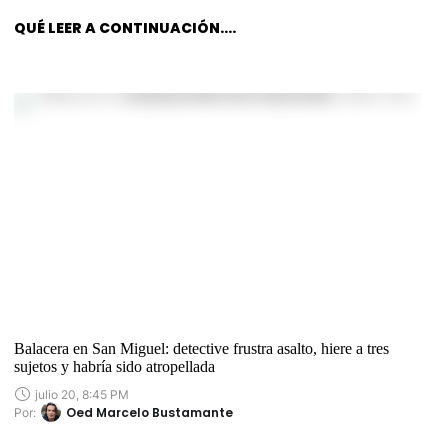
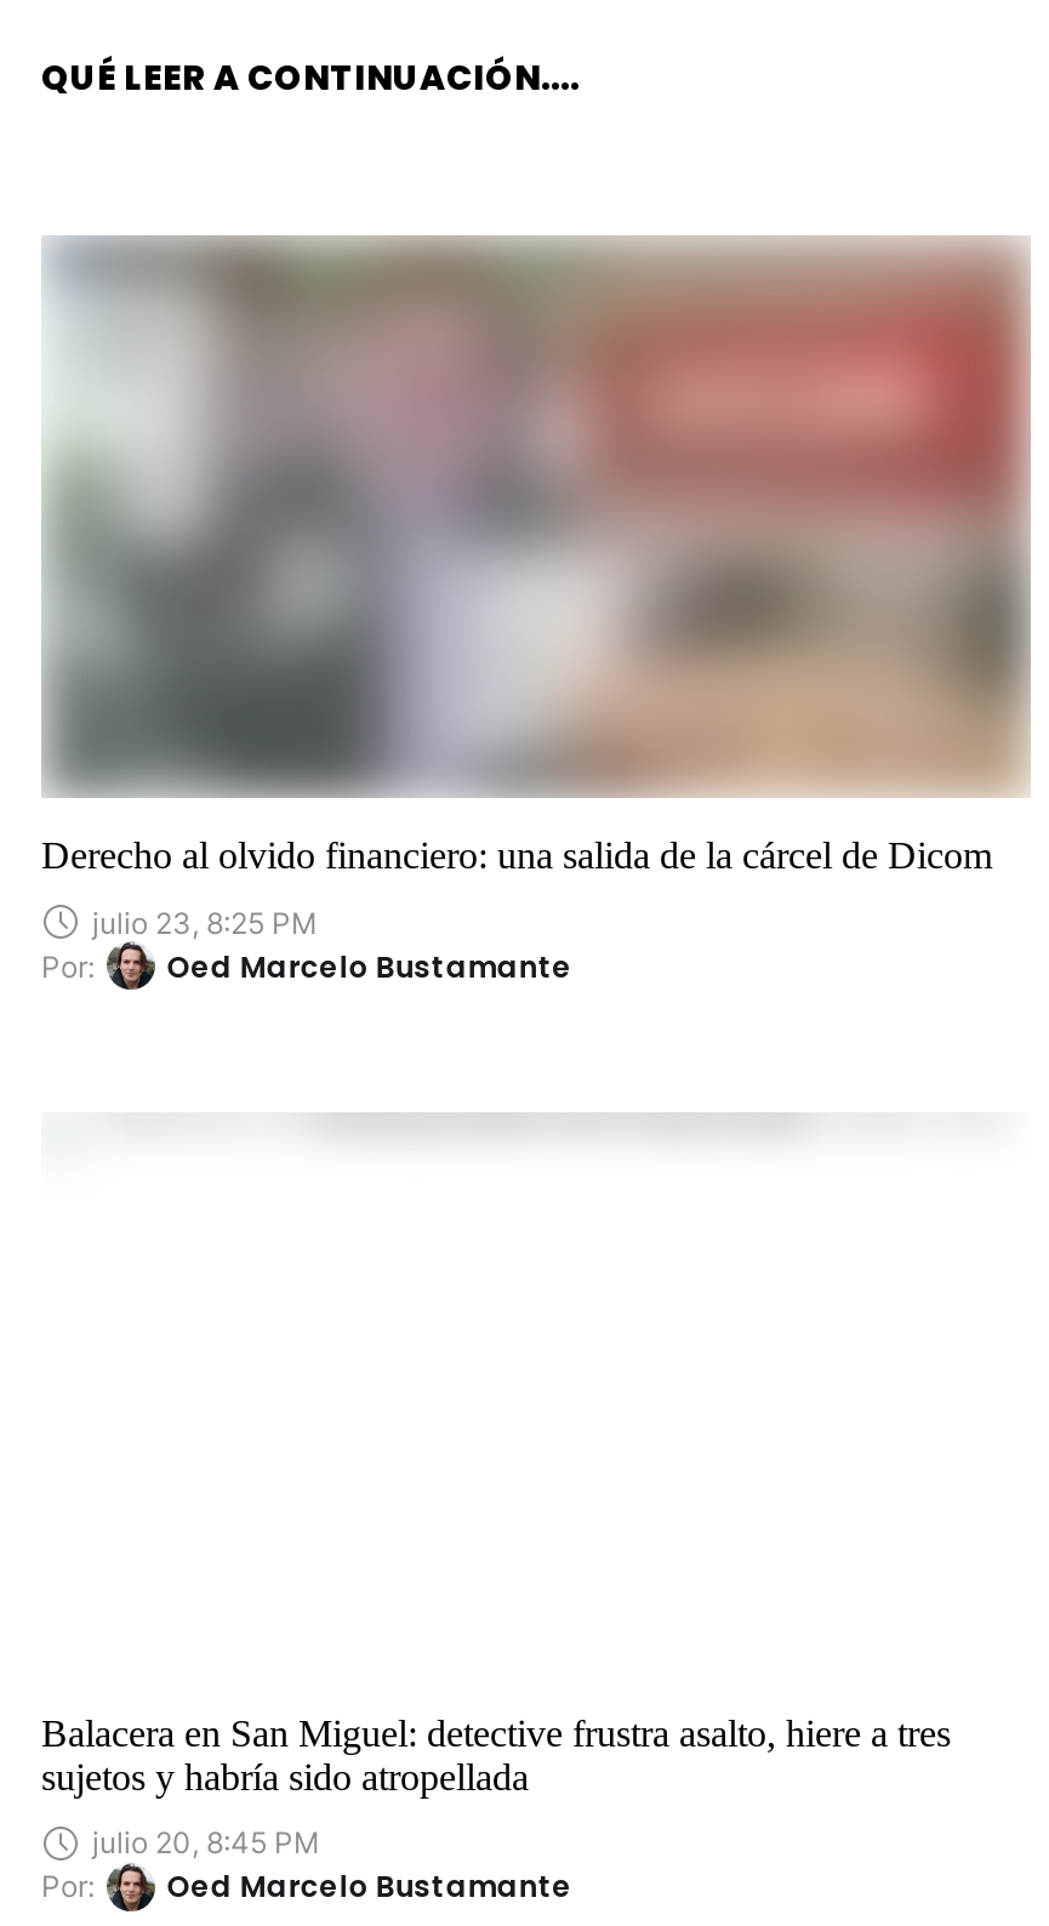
+ [image]
+ Derecho al olvido financiero: una salida de la cárcel de Dicom
+ julio 23, 8:25 PM
+ Por:
+ Oed Marcelo Bustamante
